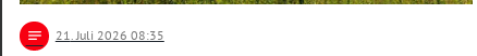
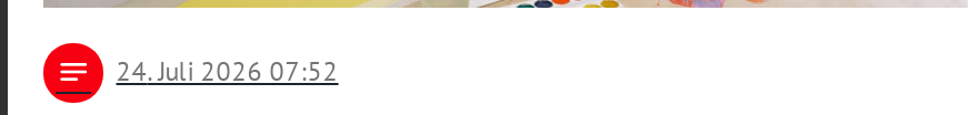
- 21. Juli 2026 08:35
+ 24. Juli 2026 07:52
